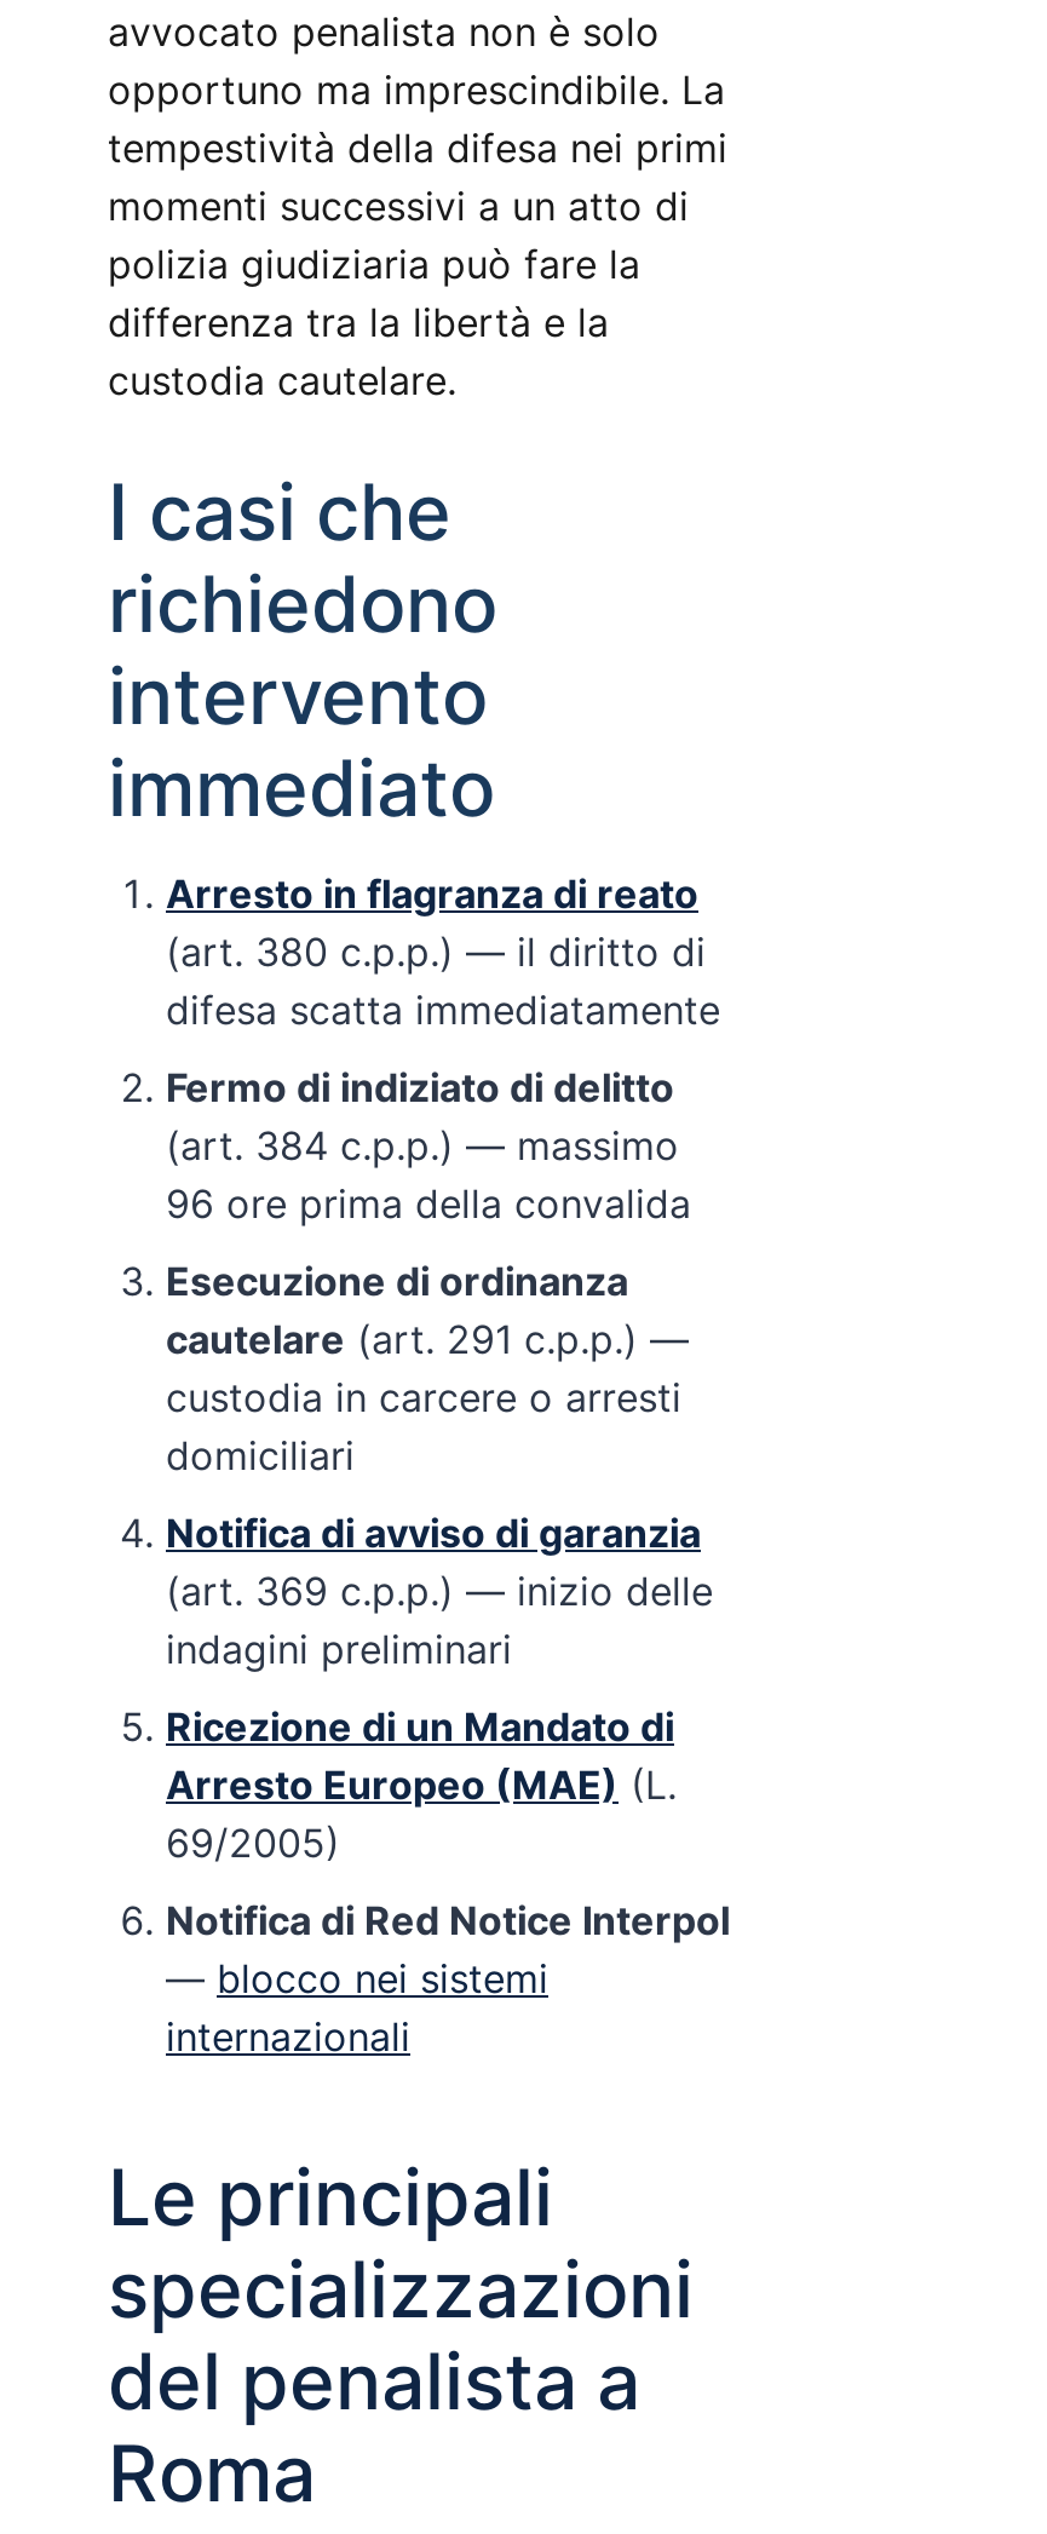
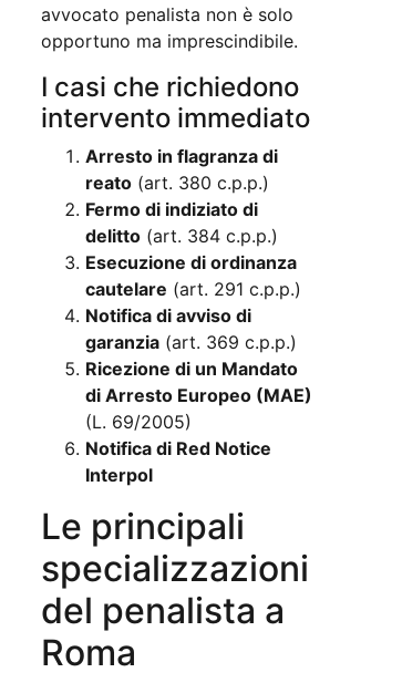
- opportuno ma imprescindibile. La
- tempestività della difesa nei primi
- momenti successivi a un atto di
- polizia giudiziaria può fare la
- differenza tra la libertà e la
- custodia cautelare.
- I casi che
- richiedono
- intervento
- immediato
- Arresto in flagranza di reato
- (art. 380 c.p.p.) — il diritto di
- difesa scatta immediatamente
- Fermo di indiziato di delitto
- (art. 384 c.p.p.) — massimo
- 96 ore prima della convalida
+ opportuno ma imprescindibile.
+ I casi che richiedono
+ intervento immediato
+ Arresto in flagranza di
+ reato (art. 380 c.p.p.)
+ Fermo di indiziato di
+ delitto (art. 384 c.p.p.)

- cautelare (art. 291 c.p.p.) —
- custodia in carcere o arresti
- domiciliari
- Notifica di avviso di garanzia
- (art. 369 c.p.p.) — inizio delle
- indagini preliminari
- Ricezione di un Mandato di
- Arresto Europeo (MAE) (L.
- 69/2005)
- Notifica di Red Notice Interpol
- — blocco nei sistemi
- internazionali
+ cautelare (art. 291 c.p.p.)
+ Notifica di avviso di
+ garanzia (art. 369 c.p.p.)
+ Ricezione di un Mandato
+ di Arresto Europeo (MAE)
+ (L. 69/2005)
+ Notifica di Red Notice
+ Interpol
